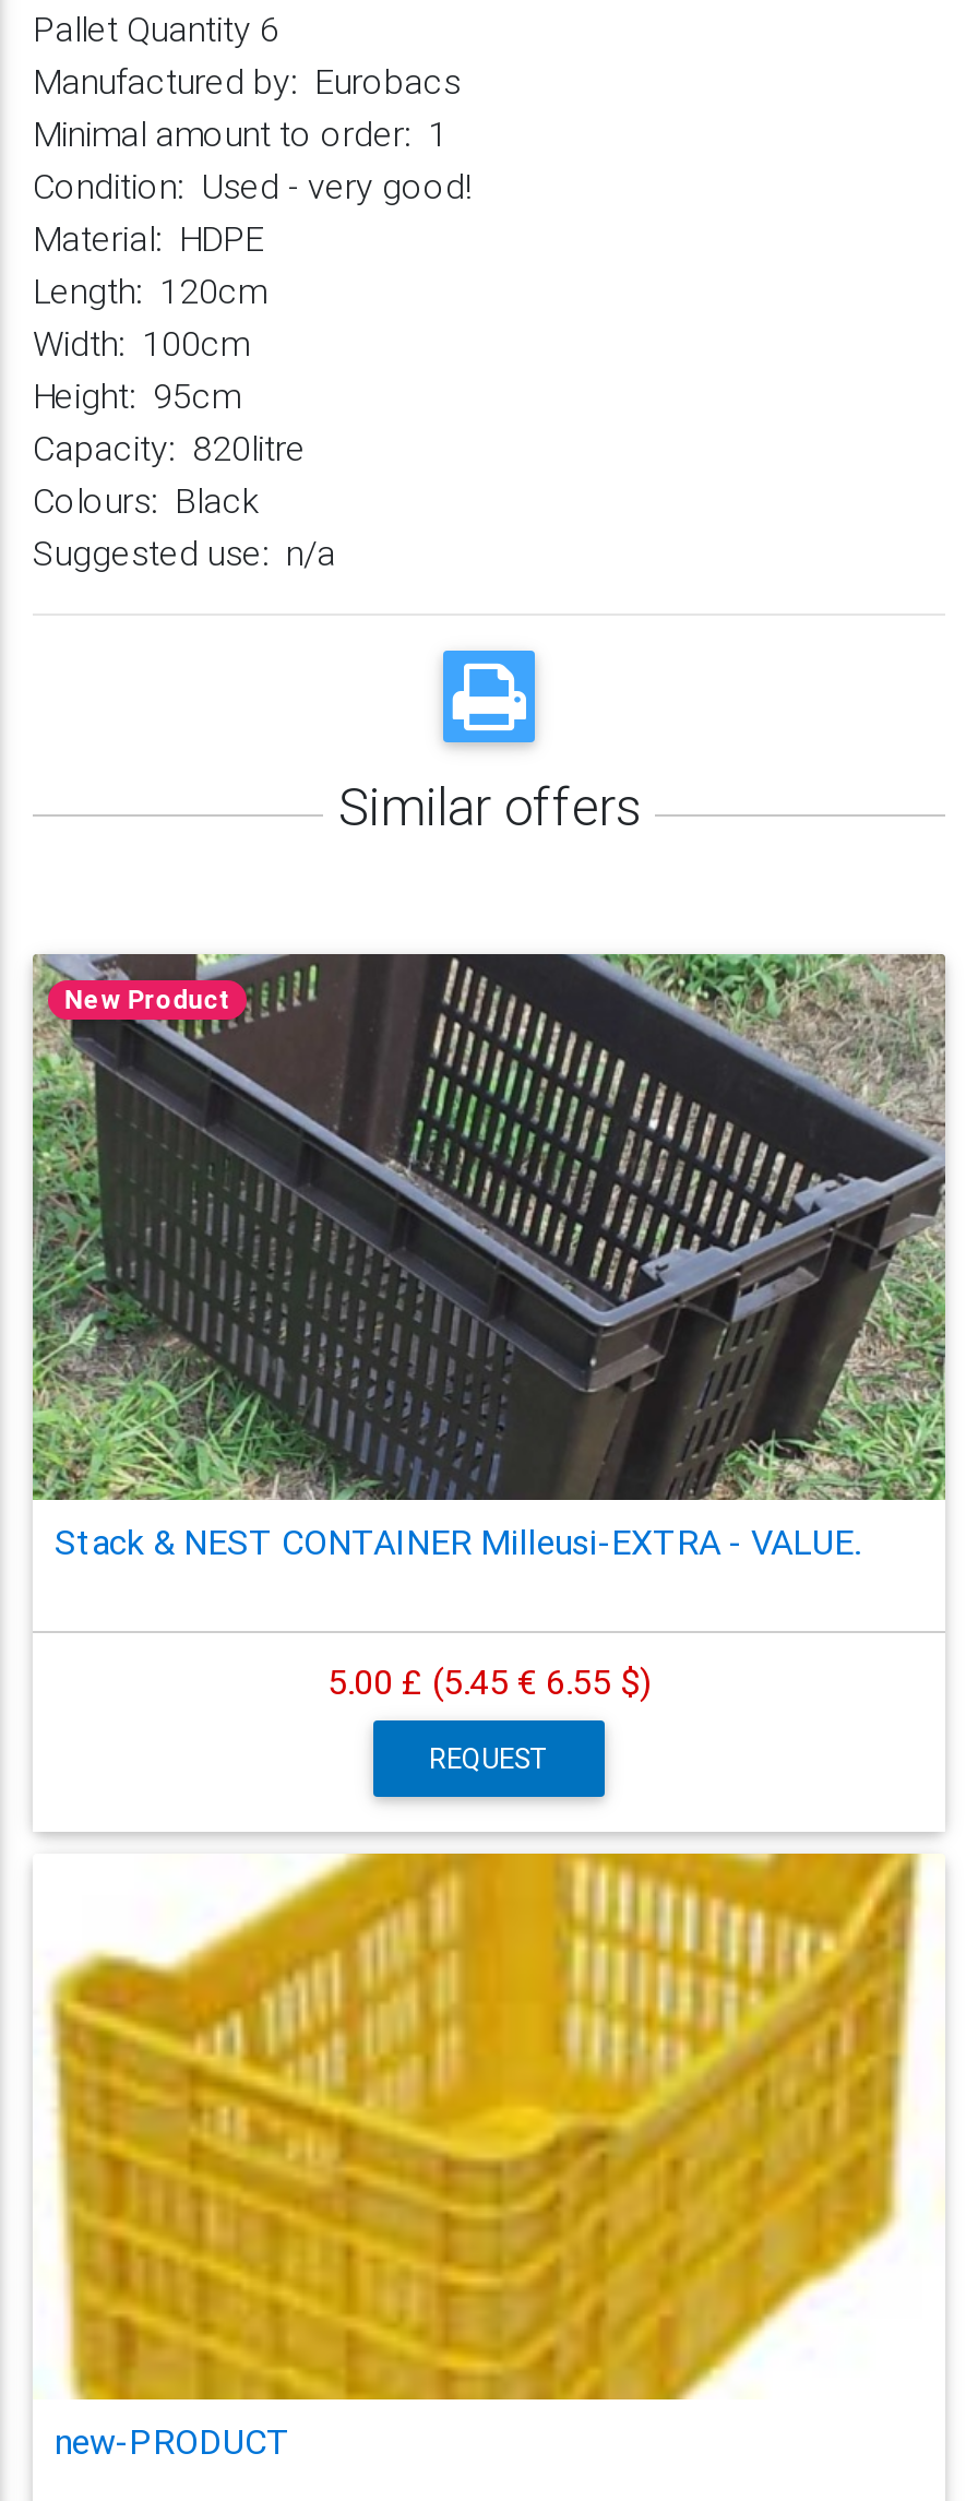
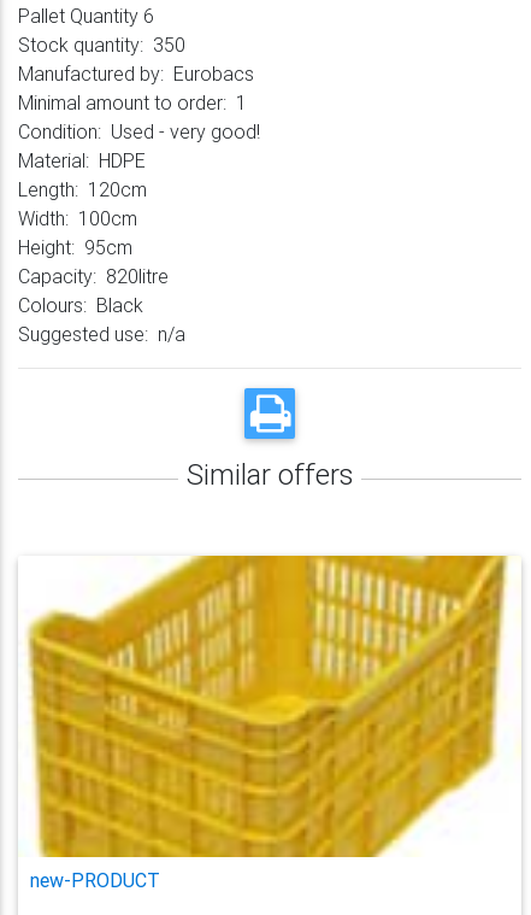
+ Stock quantity: 350

moved down: Manufactured by: Eurobacs | Minimal amount to order: 1 | Condition: Used - very good! | ... | Suggested use: n/a | Similar offers

- [image]
- New Product

- Stack & NEST CONTAINER Milleusi-EXTRA - VALUE.
- 5.00 £ (5.45 € 6.55 $)
- REQUEST
